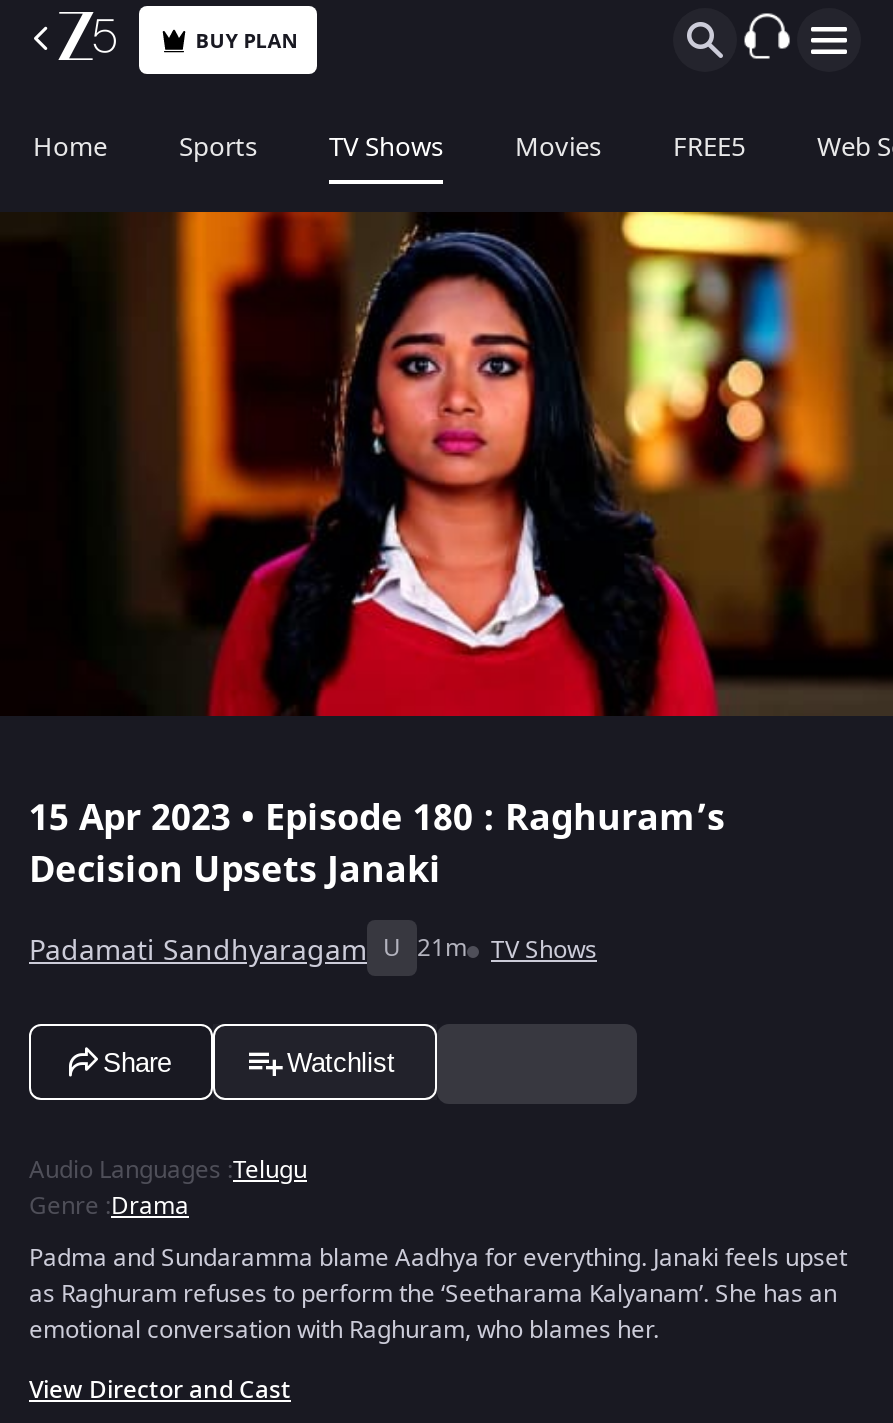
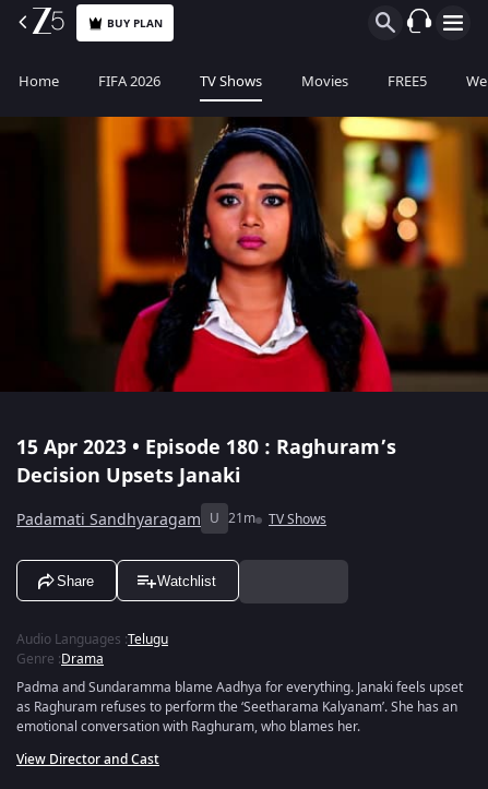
- Sports
+ FIFA 2026
